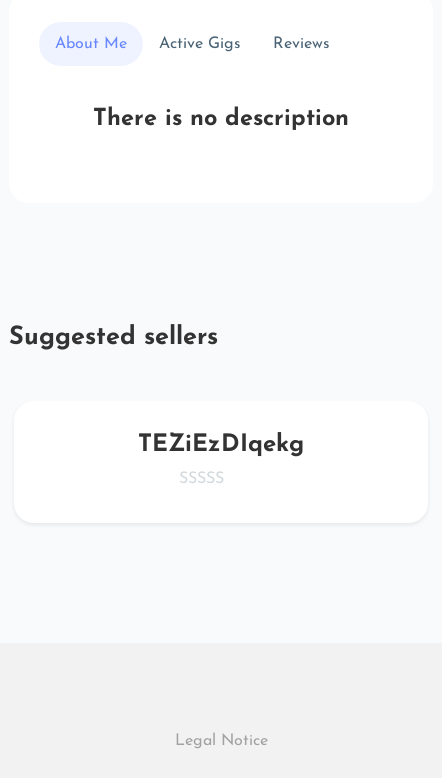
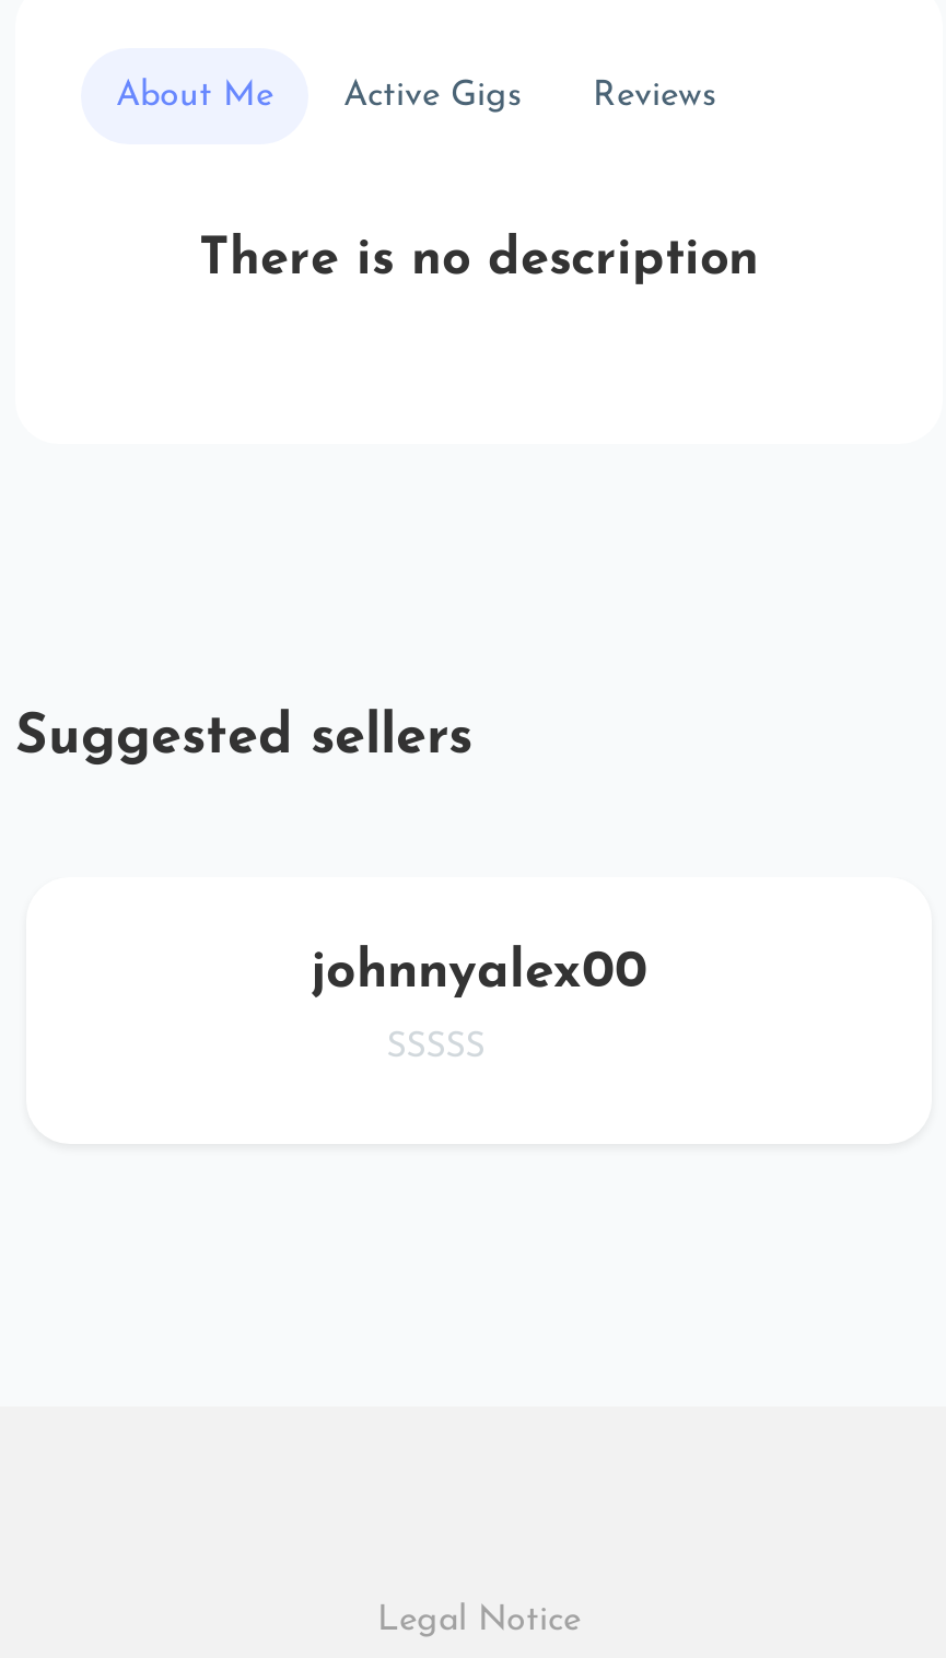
- TEZiEzDIqekg
+ johnnyalex00
